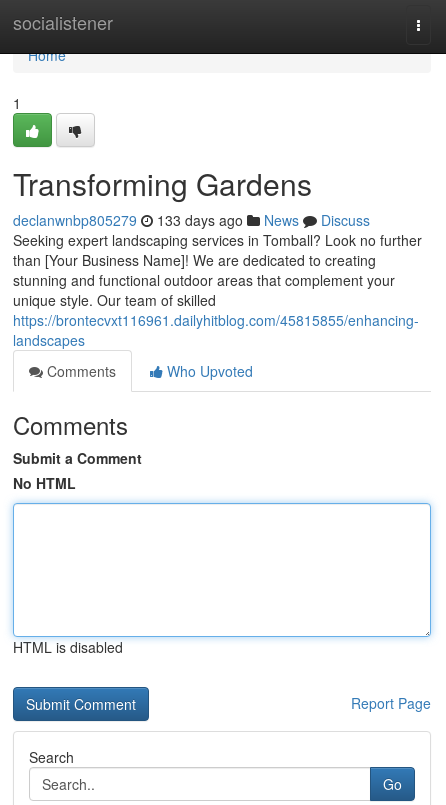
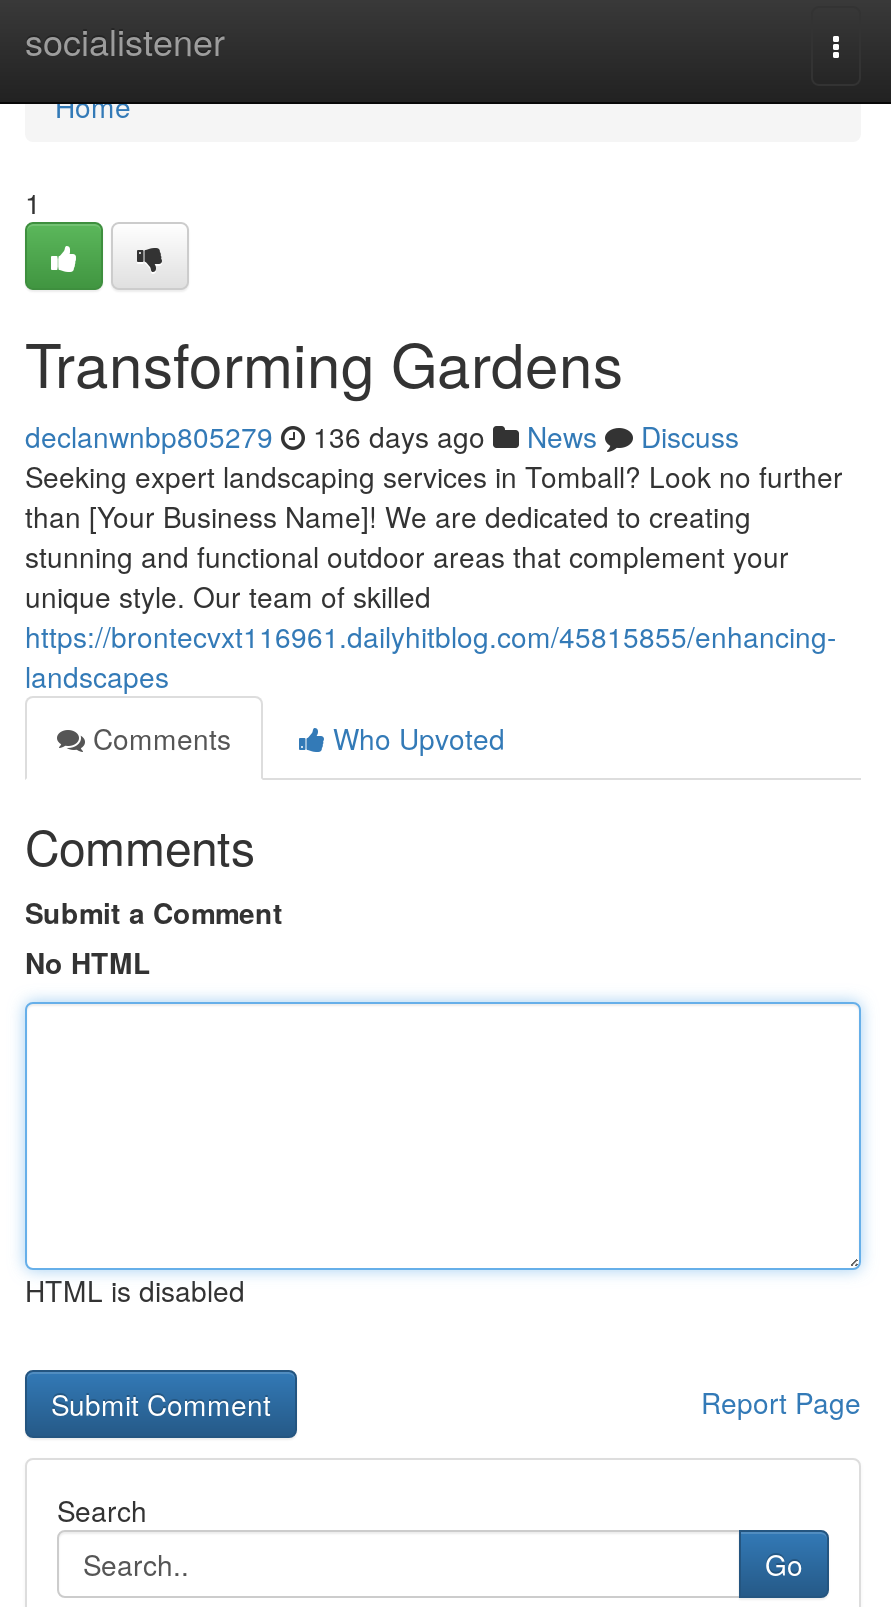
- declanwnbp805279 133 days ago News Discuss
+ declanwnbp805279 136 days ago News Discuss
